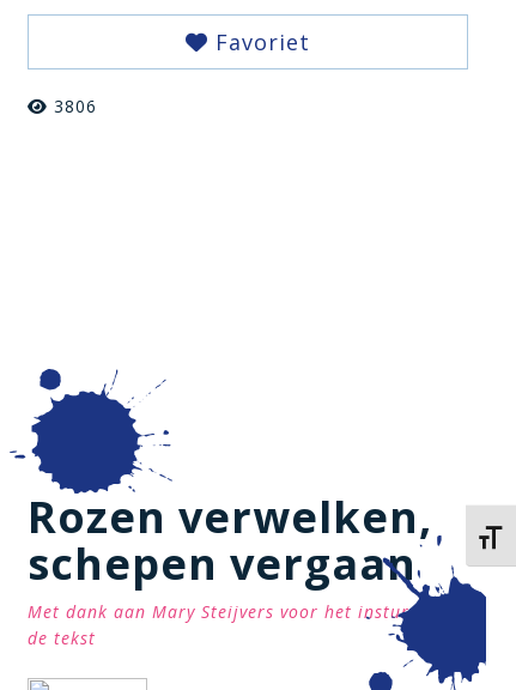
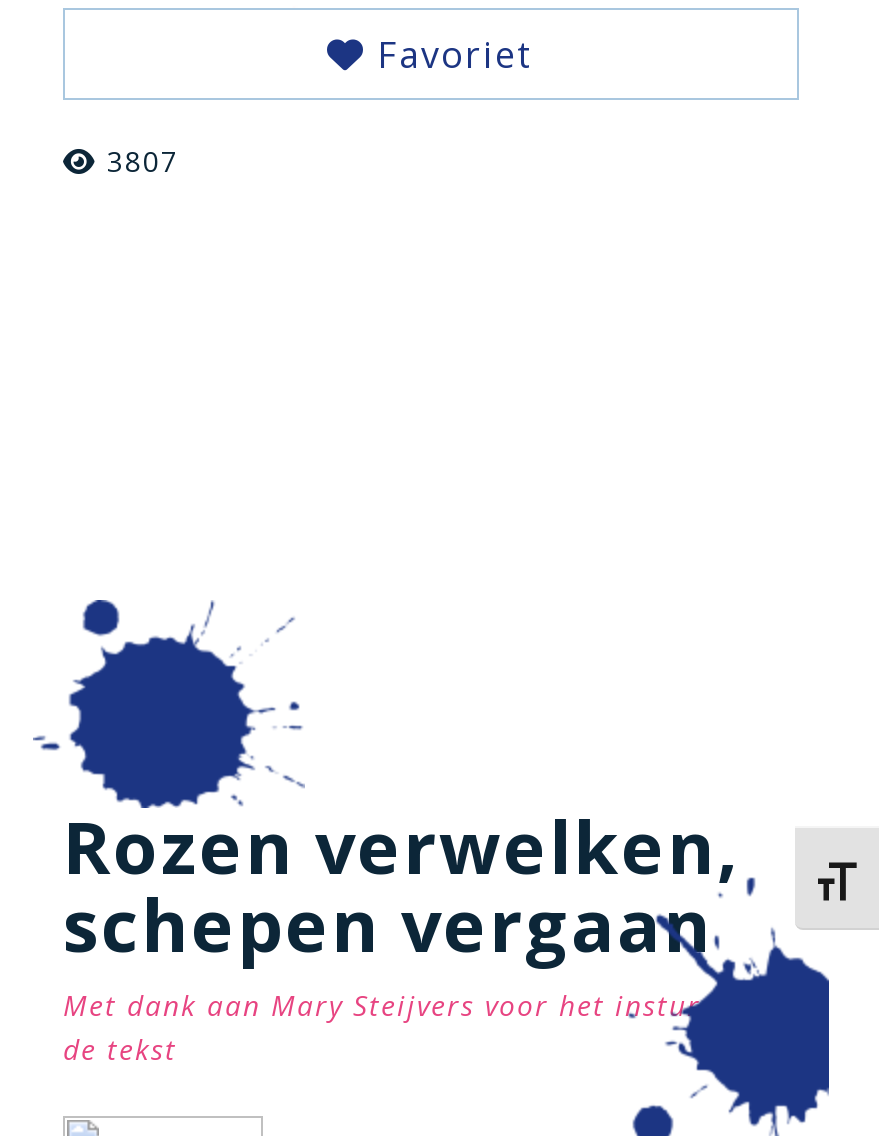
- 3806
+ 3807
